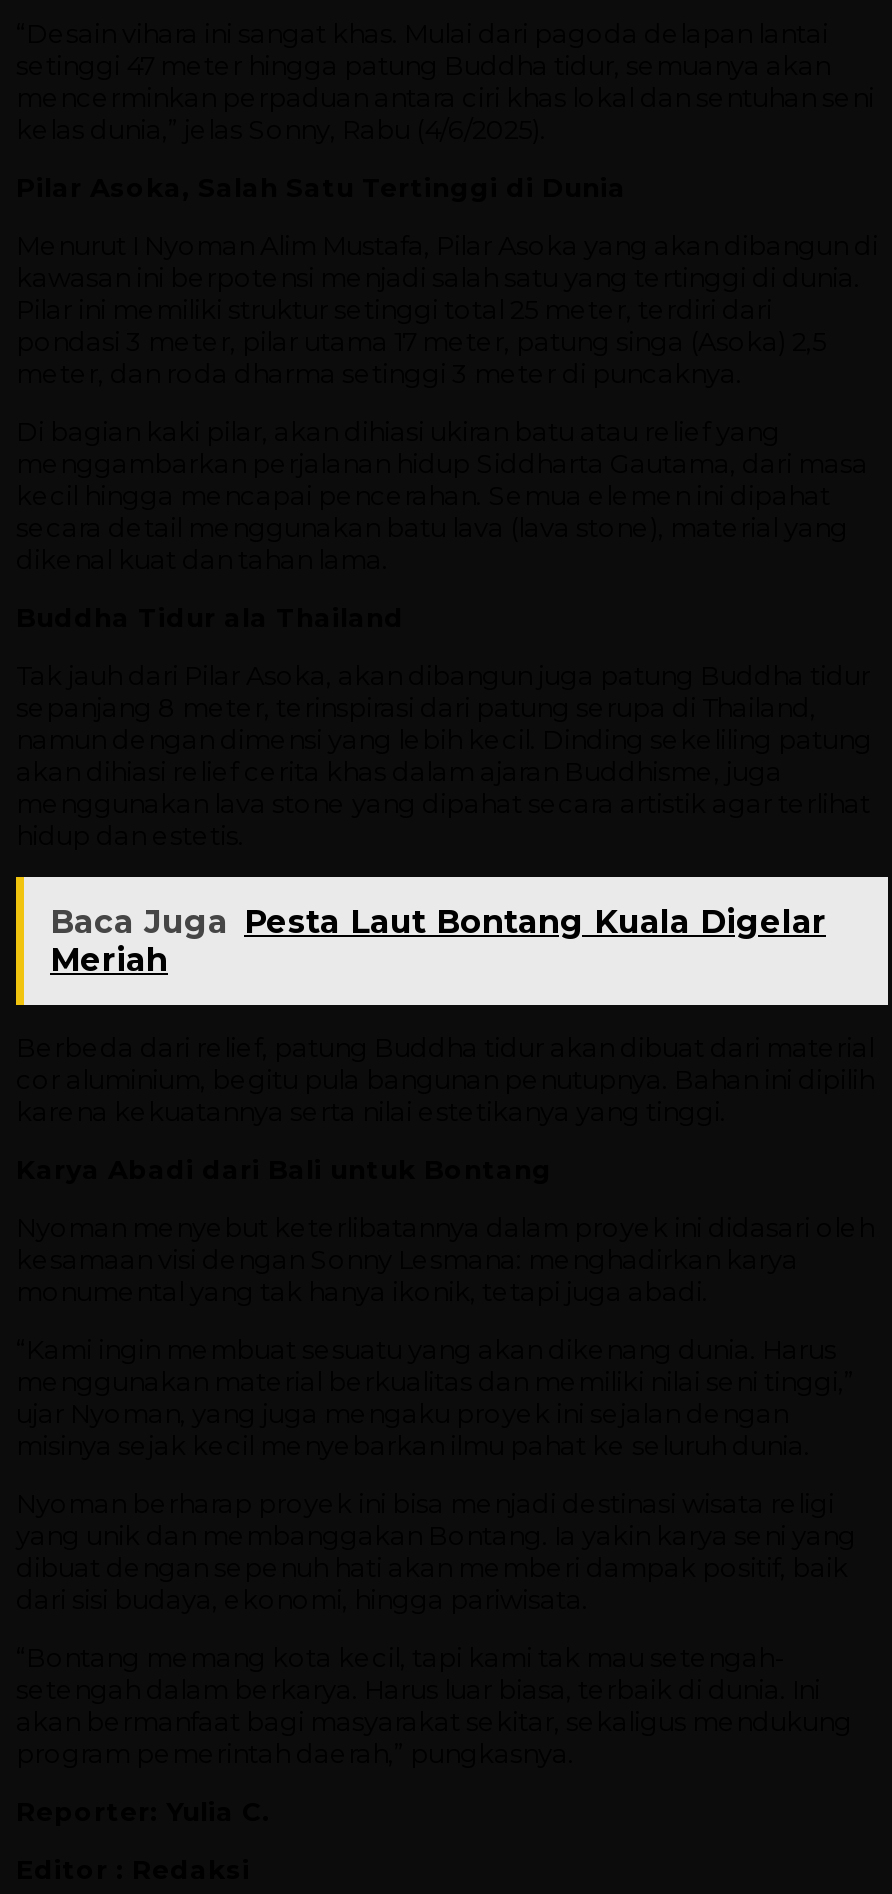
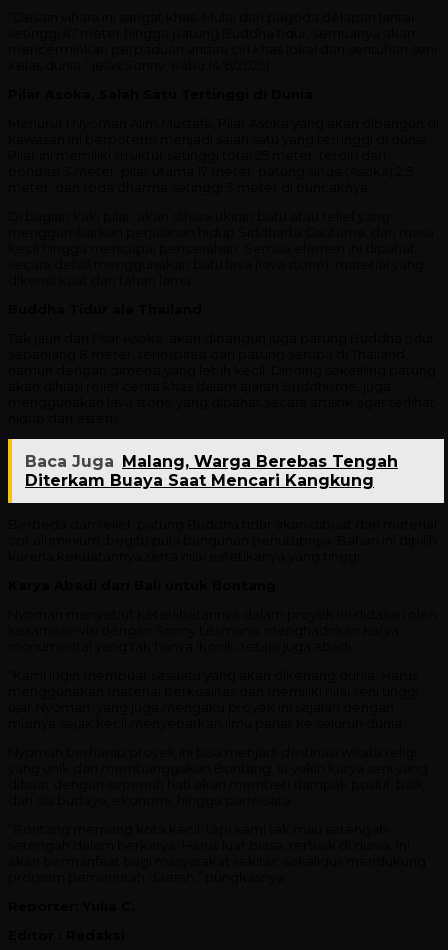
- Baca Juga Pesta Laut Bontang Kuala Digelar
- Meriah
+ Baca Juga Malang, Warga Berebas Tengah
+ Diterkam Buaya Saat Mencari Kangkung
